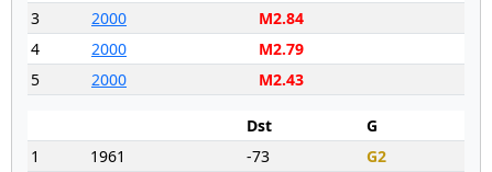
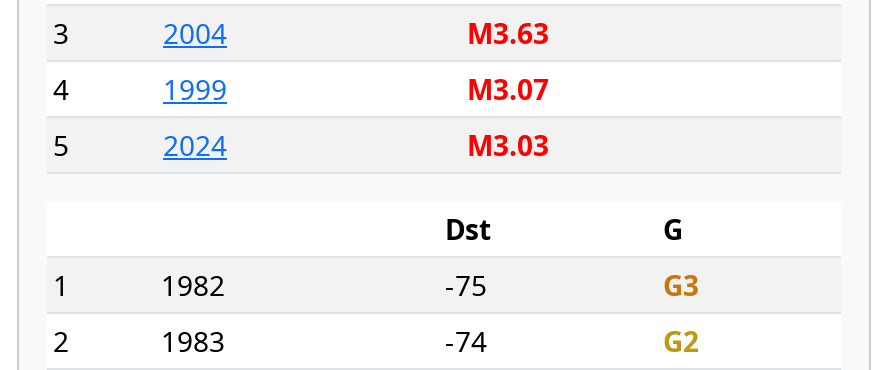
- 2000
- M2.84
+ 2004
+ M3.63

- 2000
- M2.79
+ 1999
+ M3.07

- 2000
- M2.43
+ 2024
+ M3.03

- 1961
- -73
+ 1982
+ -75
+ G3
+ 2
+ 1983
+ -74
